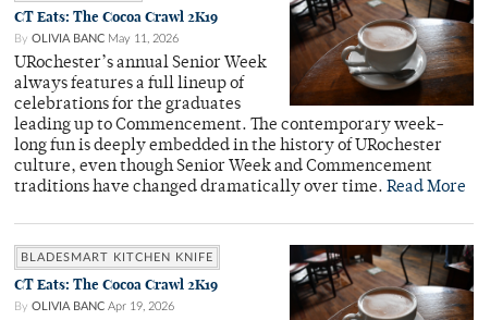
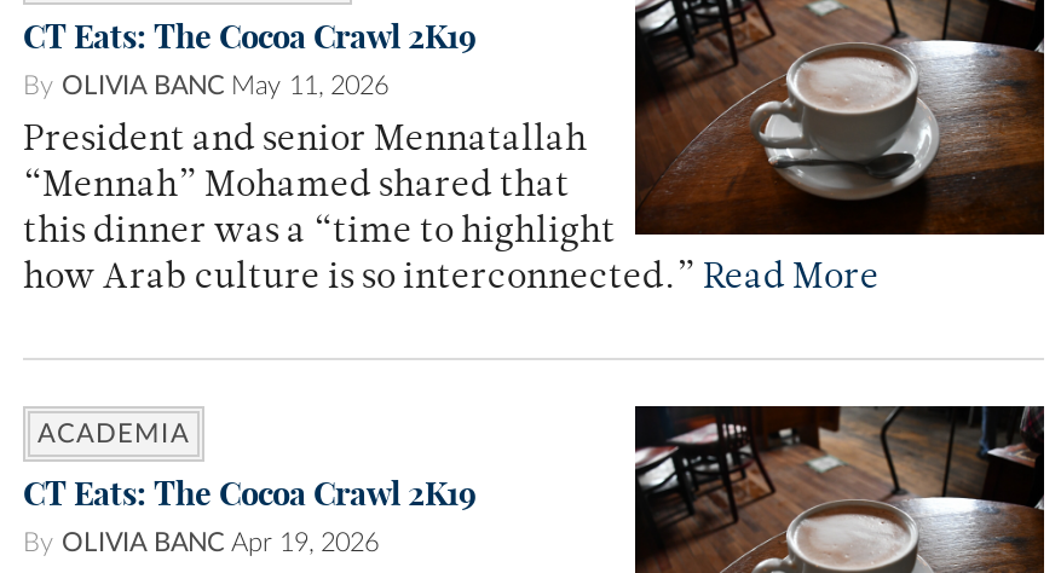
- URochester’s annual Senior Week
- always features a full lineup of
- celebrations for the graduates
- leading up to Commencement. The contemporary week-
- long fun is deeply embedded in the history of URochester
- culture, even though Senior Week and Commencement
- traditions have changed dramatically over time. Read More
+ President and senior Mennatallah
+ “Mennah” Mohamed shared that
+ this dinner was a “time to highlight
+ how Arab culture is so interconnected.” Read More

- BLADESMART KITCHEN KNIFE
+ ACADEMIA
